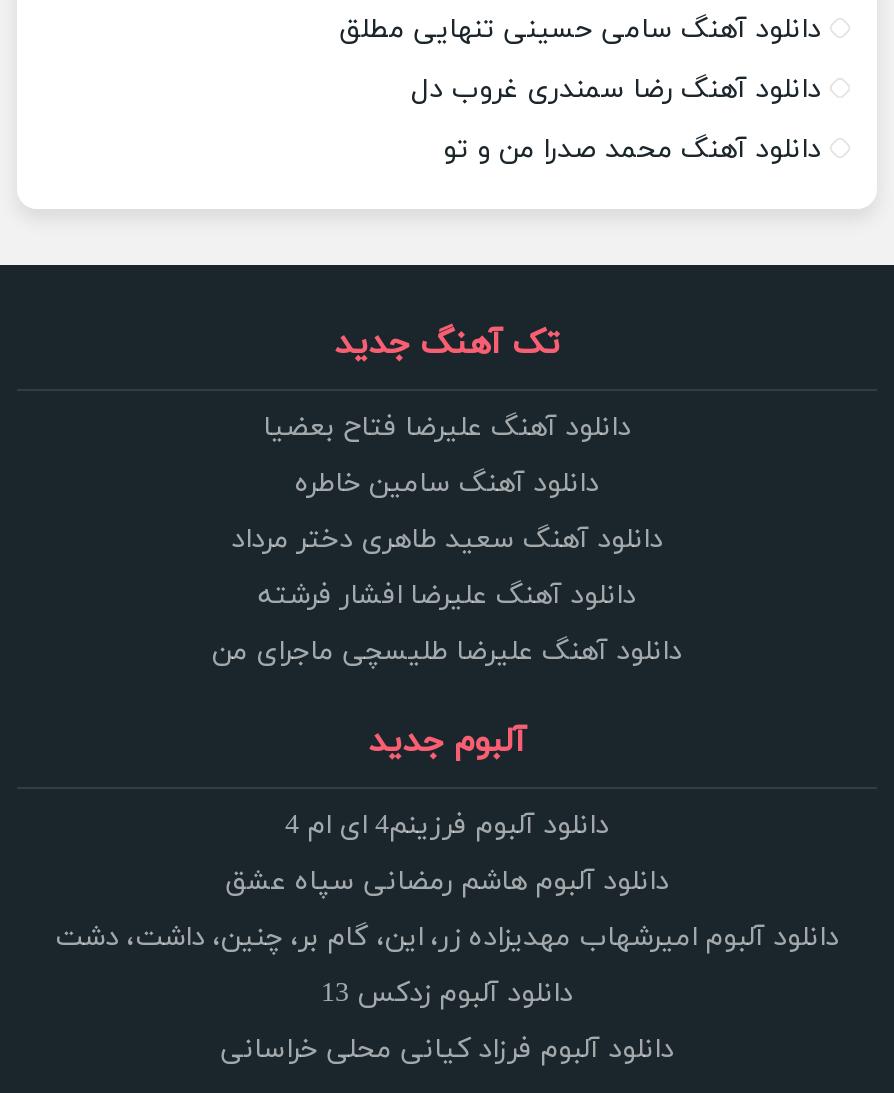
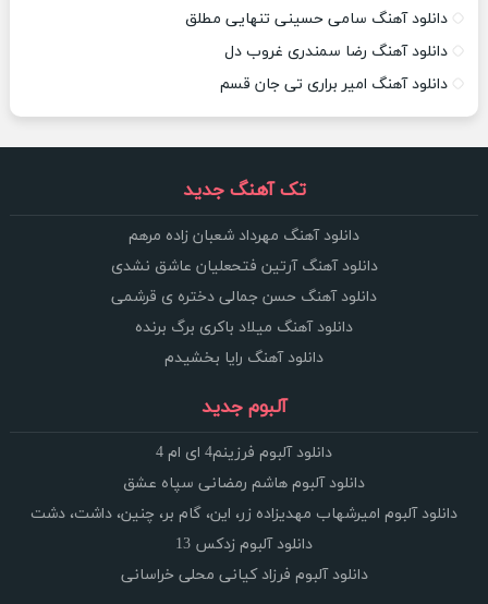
- دانلود آهنگ محمد صدرا من و تو
+ دانلود آهنگ امیر براری تی جان قسم

- دانلود آهنگ علیرضا فتاح بعضیا
+ دانلود آهنگ مهرداد شعبان زاده مرهم

- دانلود آهنگ سامین خاطره
+ دانلود آهنگ آرتین فتحعلیان عاشق نشدی

- دانلود آهنگ سعید طاهری دختر مرداد
+ دانلود آهنگ حسن جمالی دختره ی قرشمی

- دانلود آهنگ علیرضا افشار فرشته
+ دانلود آهنگ میلاد باکری برگ برنده

- دانلود آهنگ علیرضا طلیسچی ماجرای من
+ دانلود آهنگ رایا بخشیدم
